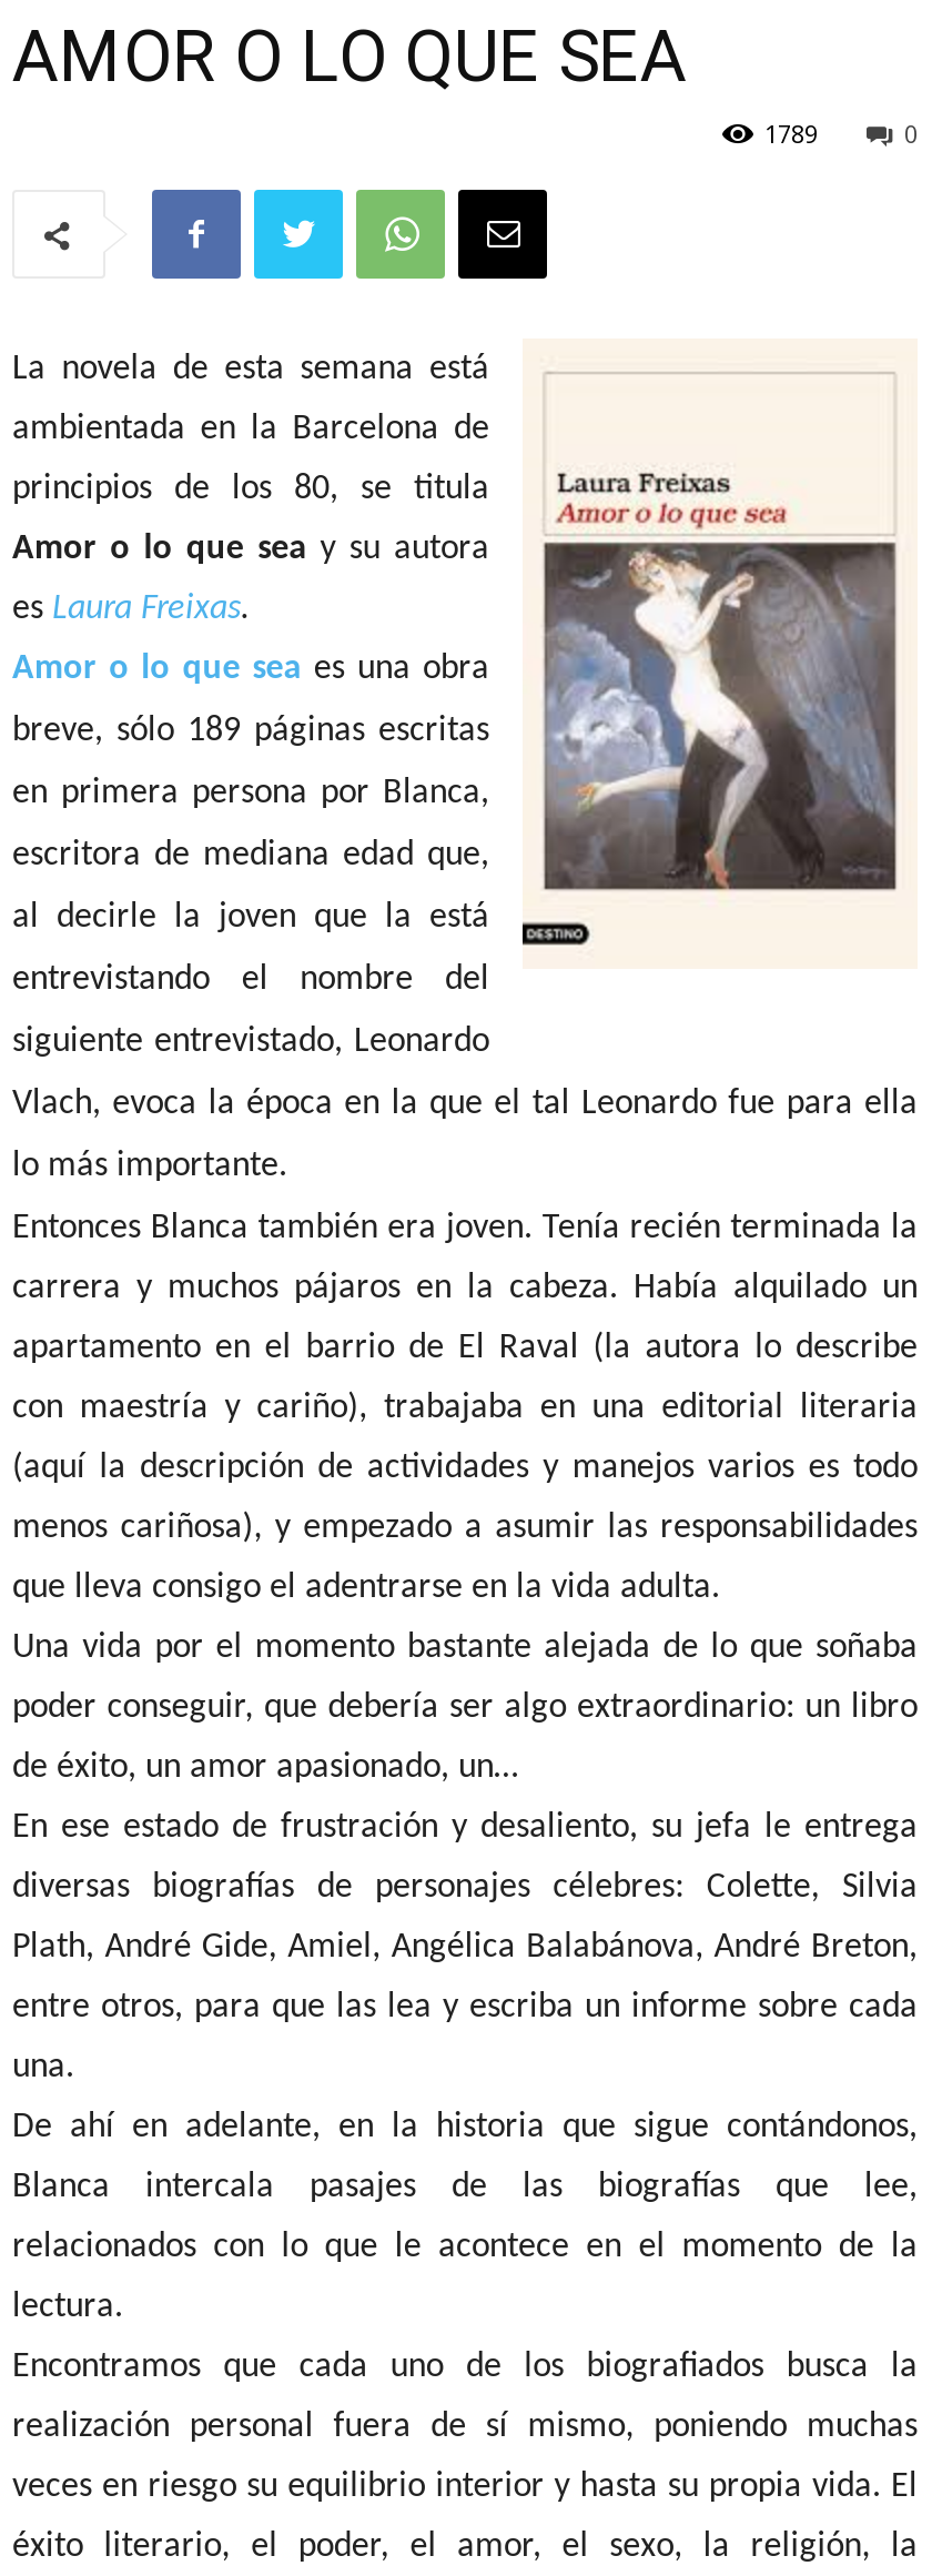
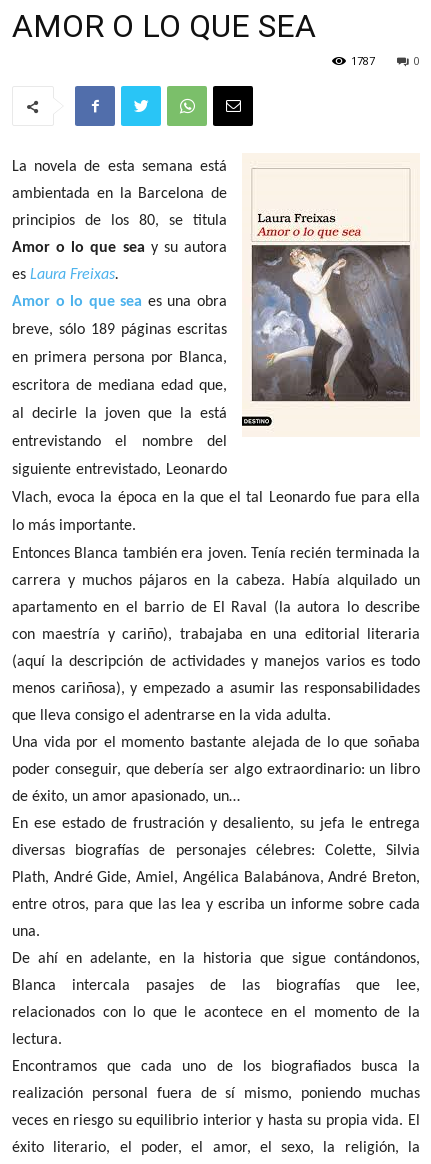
- 1789
+ 1787
